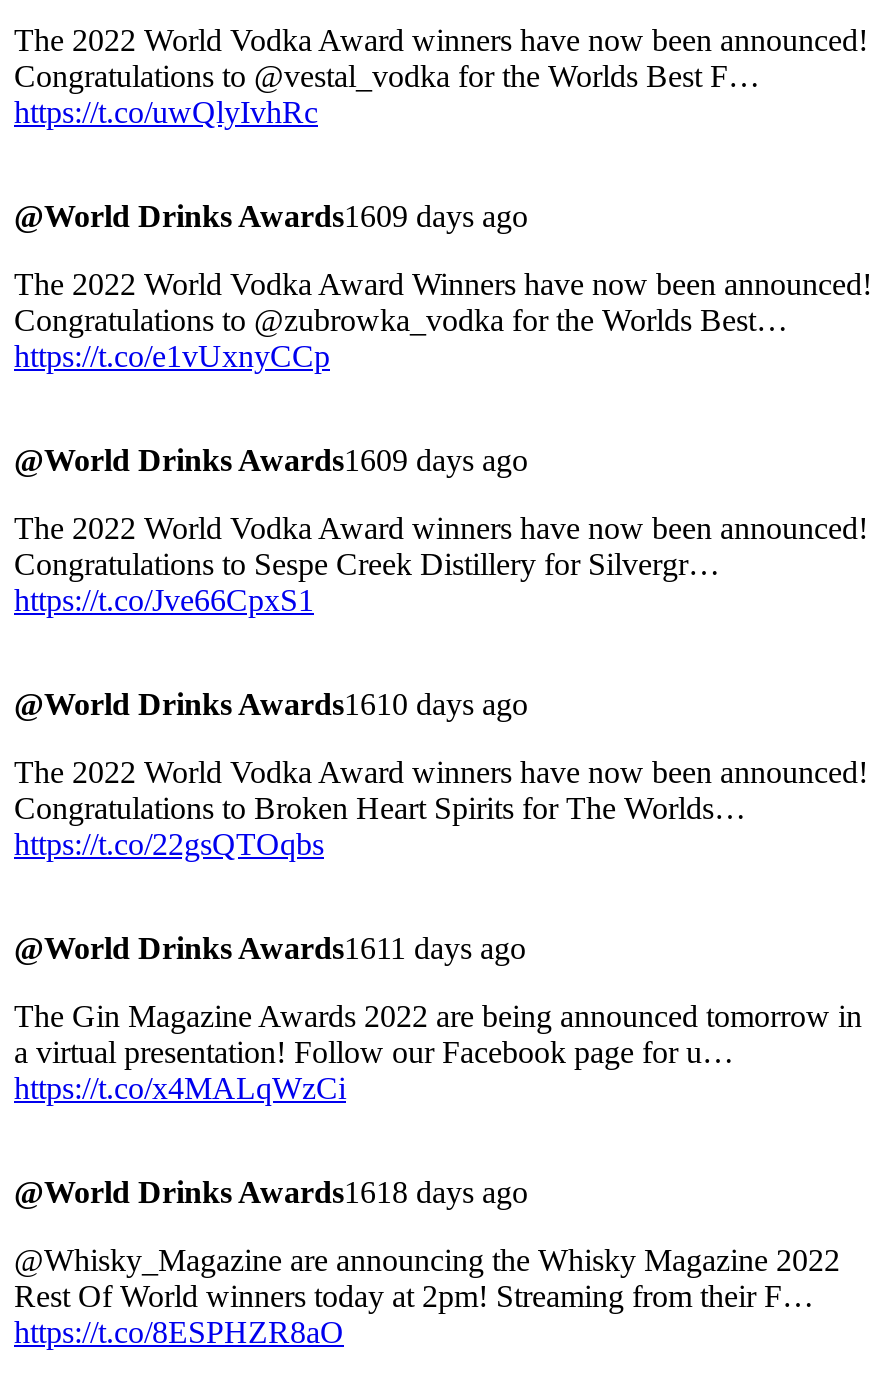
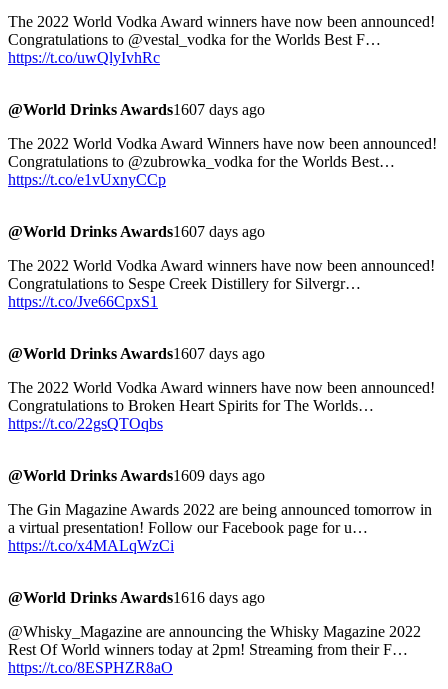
- @World Drinks Awards1609 days ago
+ @World Drinks Awards1607 days ago

- @World Drinks Awards1609 days ago
+ @World Drinks Awards1607 days ago

- @World Drinks Awards1610 days ago
+ @World Drinks Awards1607 days ago

- @World Drinks Awards1611 days ago
+ @World Drinks Awards1609 days ago

- @World Drinks Awards1618 days ago
+ @World Drinks Awards1616 days ago
